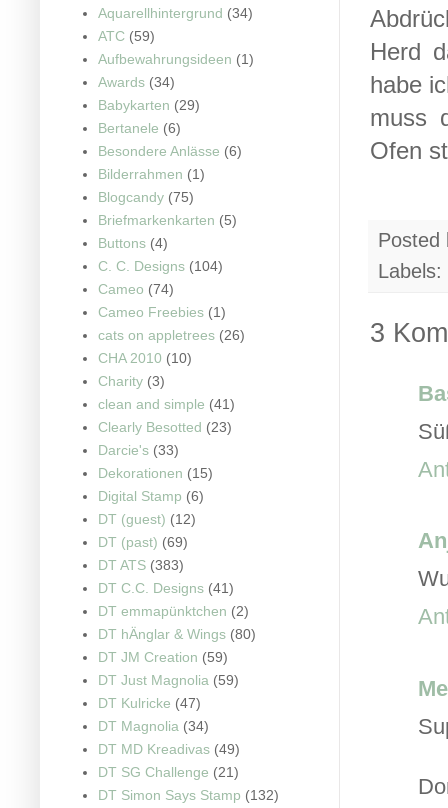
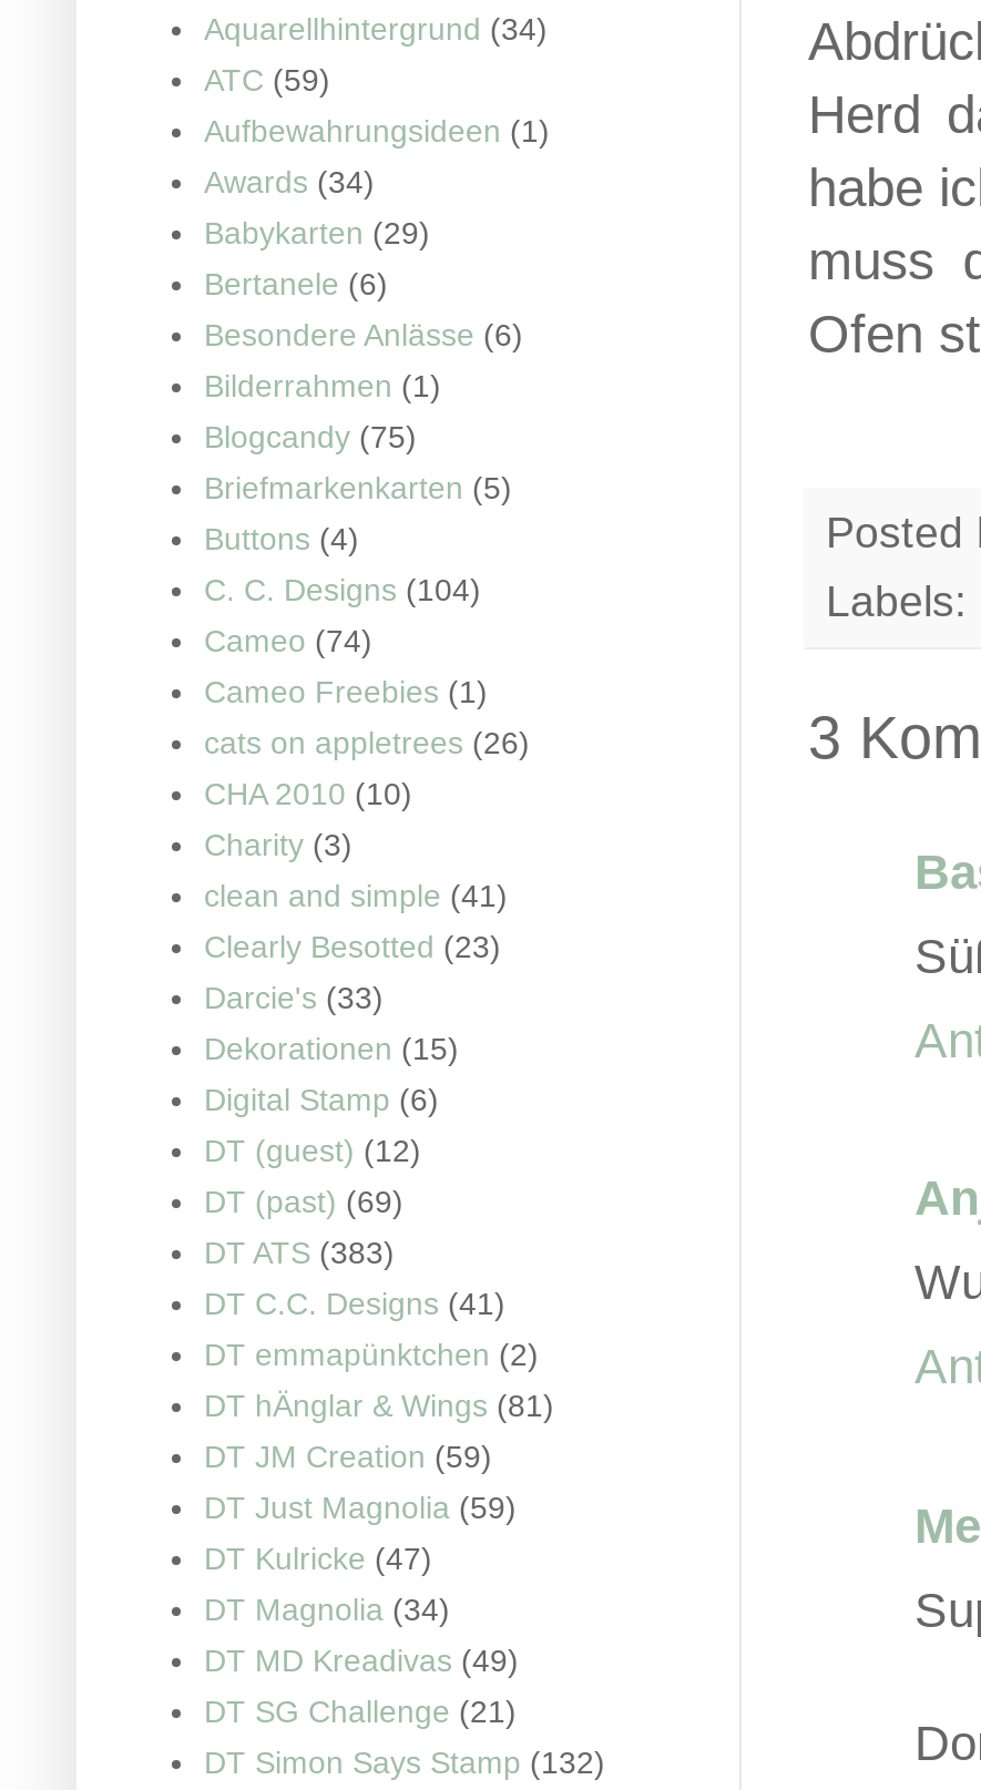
- DT hÄnglar & Wings (80)
+ DT hÄnglar & Wings (81)
